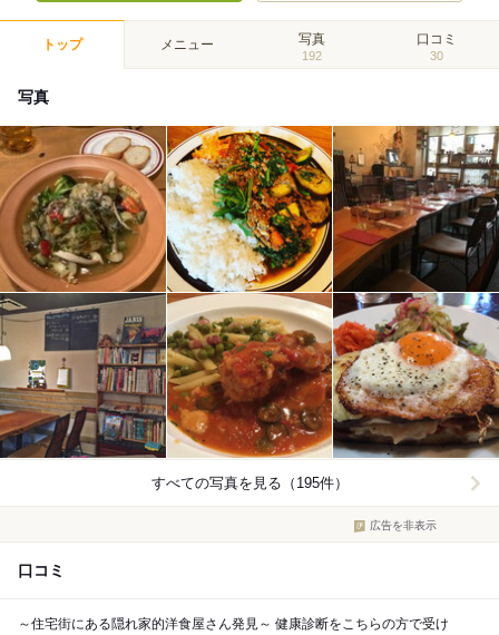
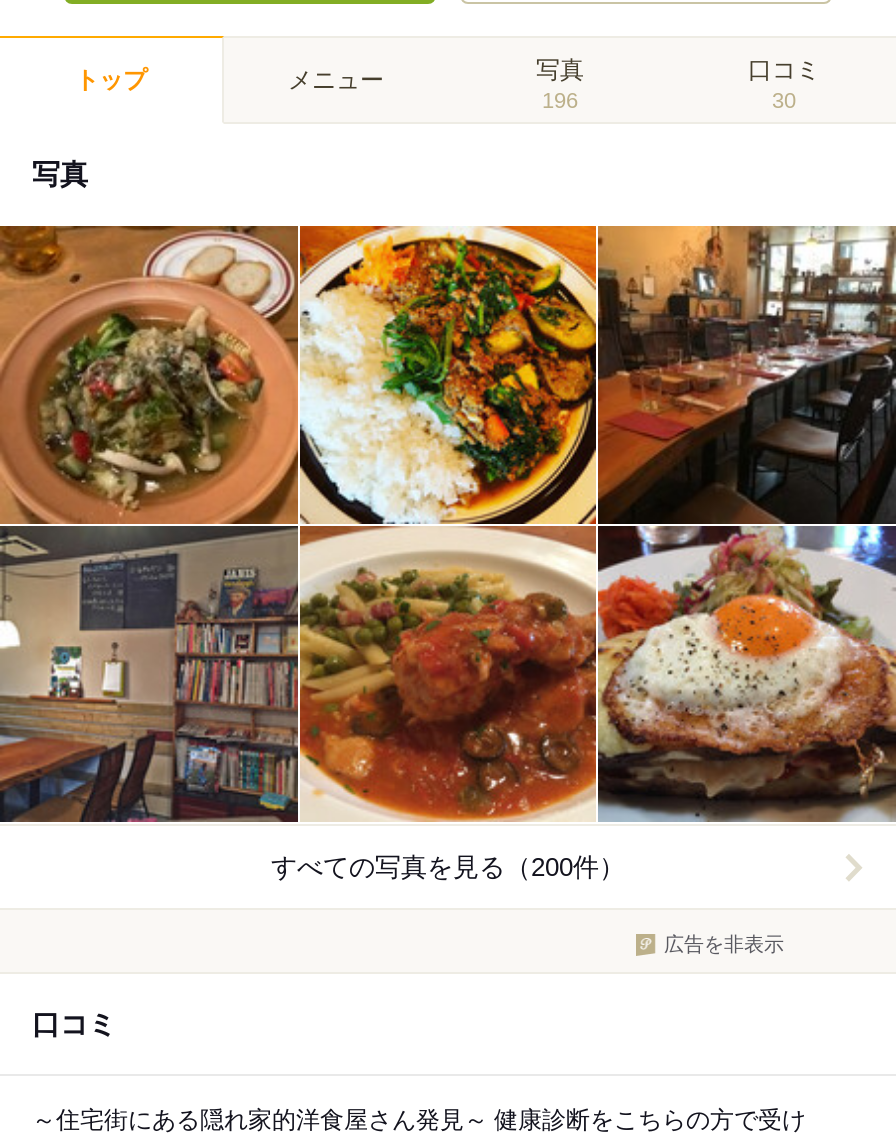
- 192
+ 196

- すべての写真を見る（195件）
+ すべての写真を見る（200件）
